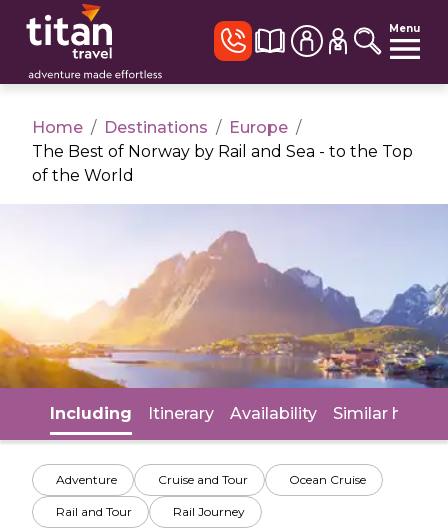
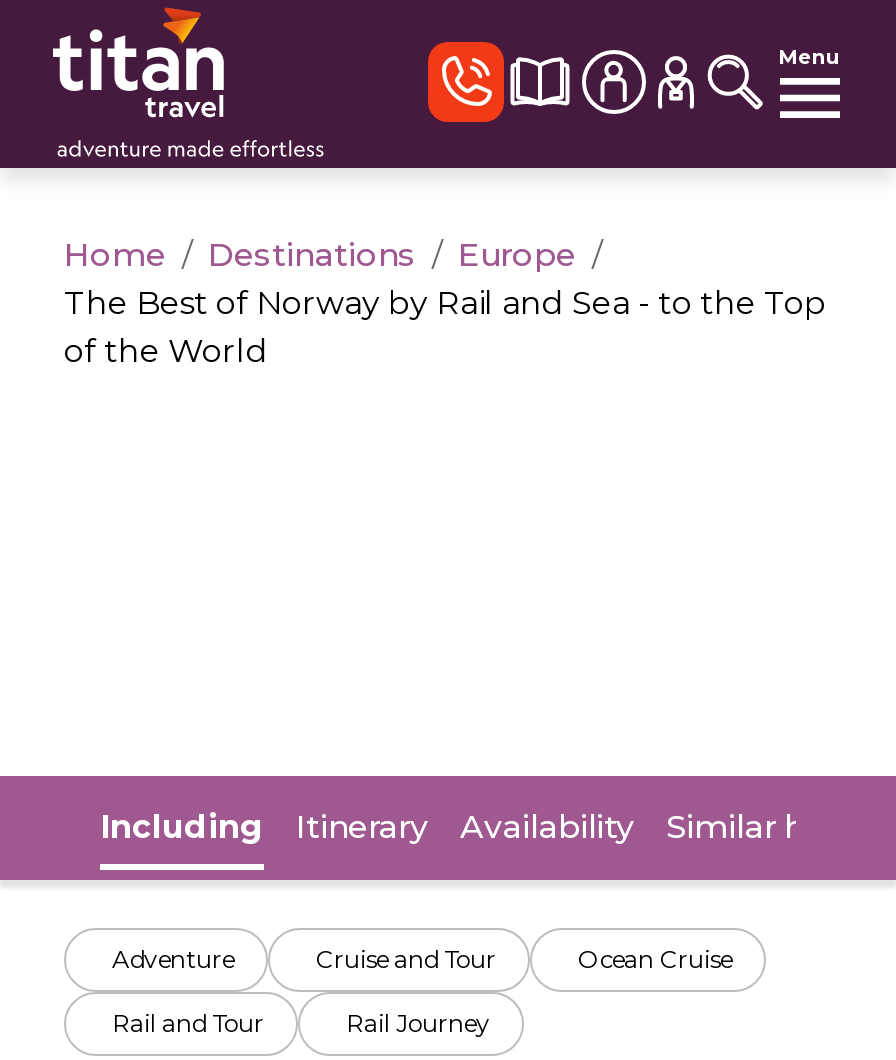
- [image]
